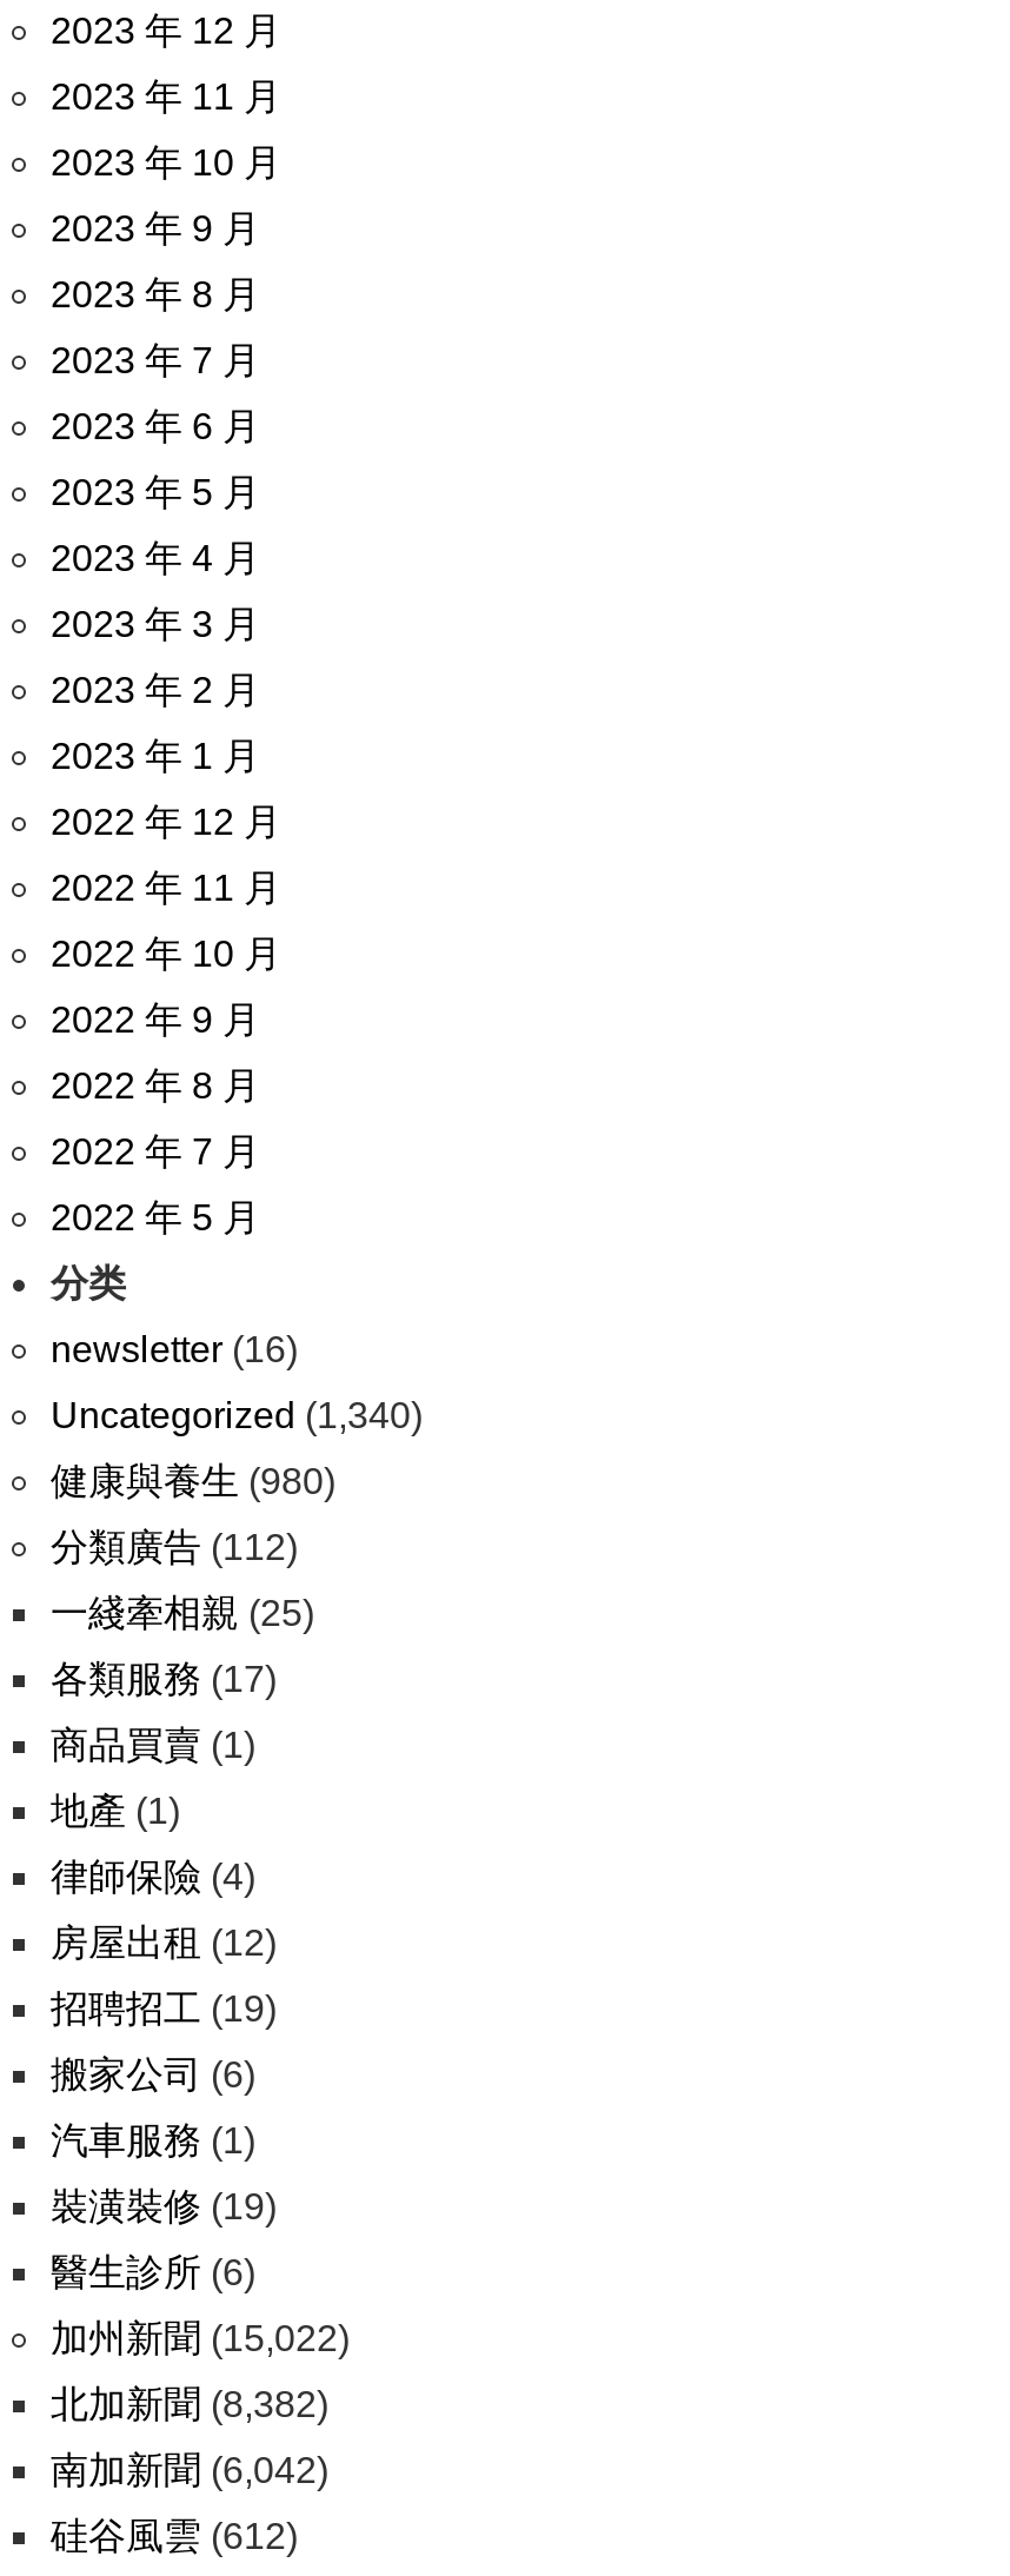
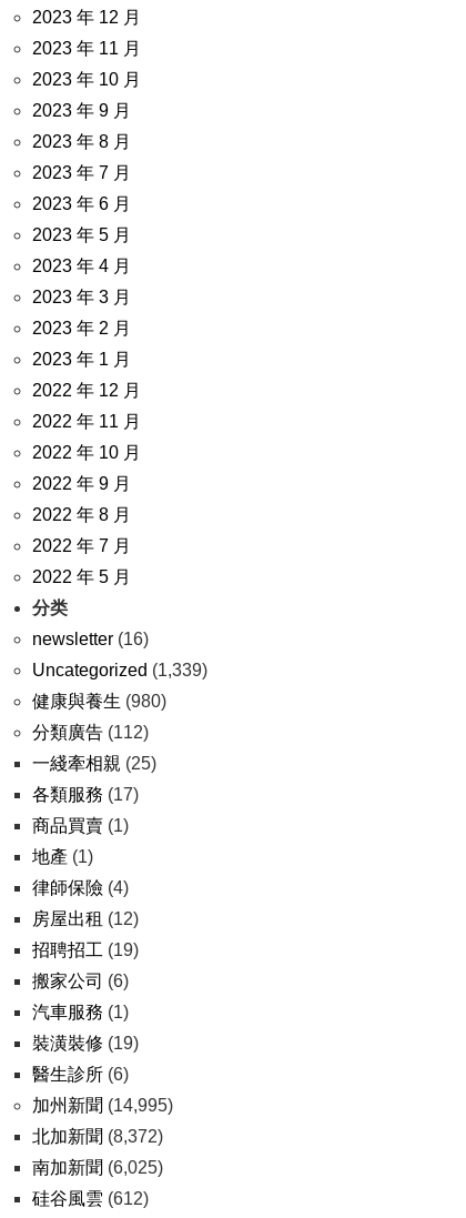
- Uncategorized (1,340)
+ Uncategorized (1,339)

- 加州新聞(15,022)
+ 加州新聞(14,995)

- 北加新聞(8,382)
+ 北加新聞(8,372)

- 南加新聞(6,042)
+ 南加新聞(6,025)
